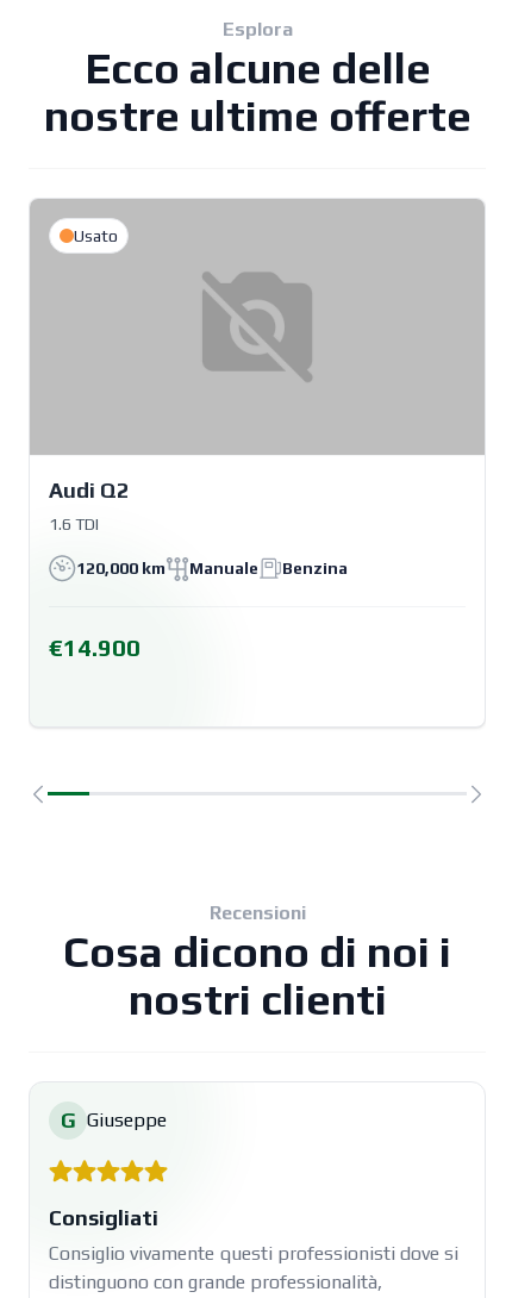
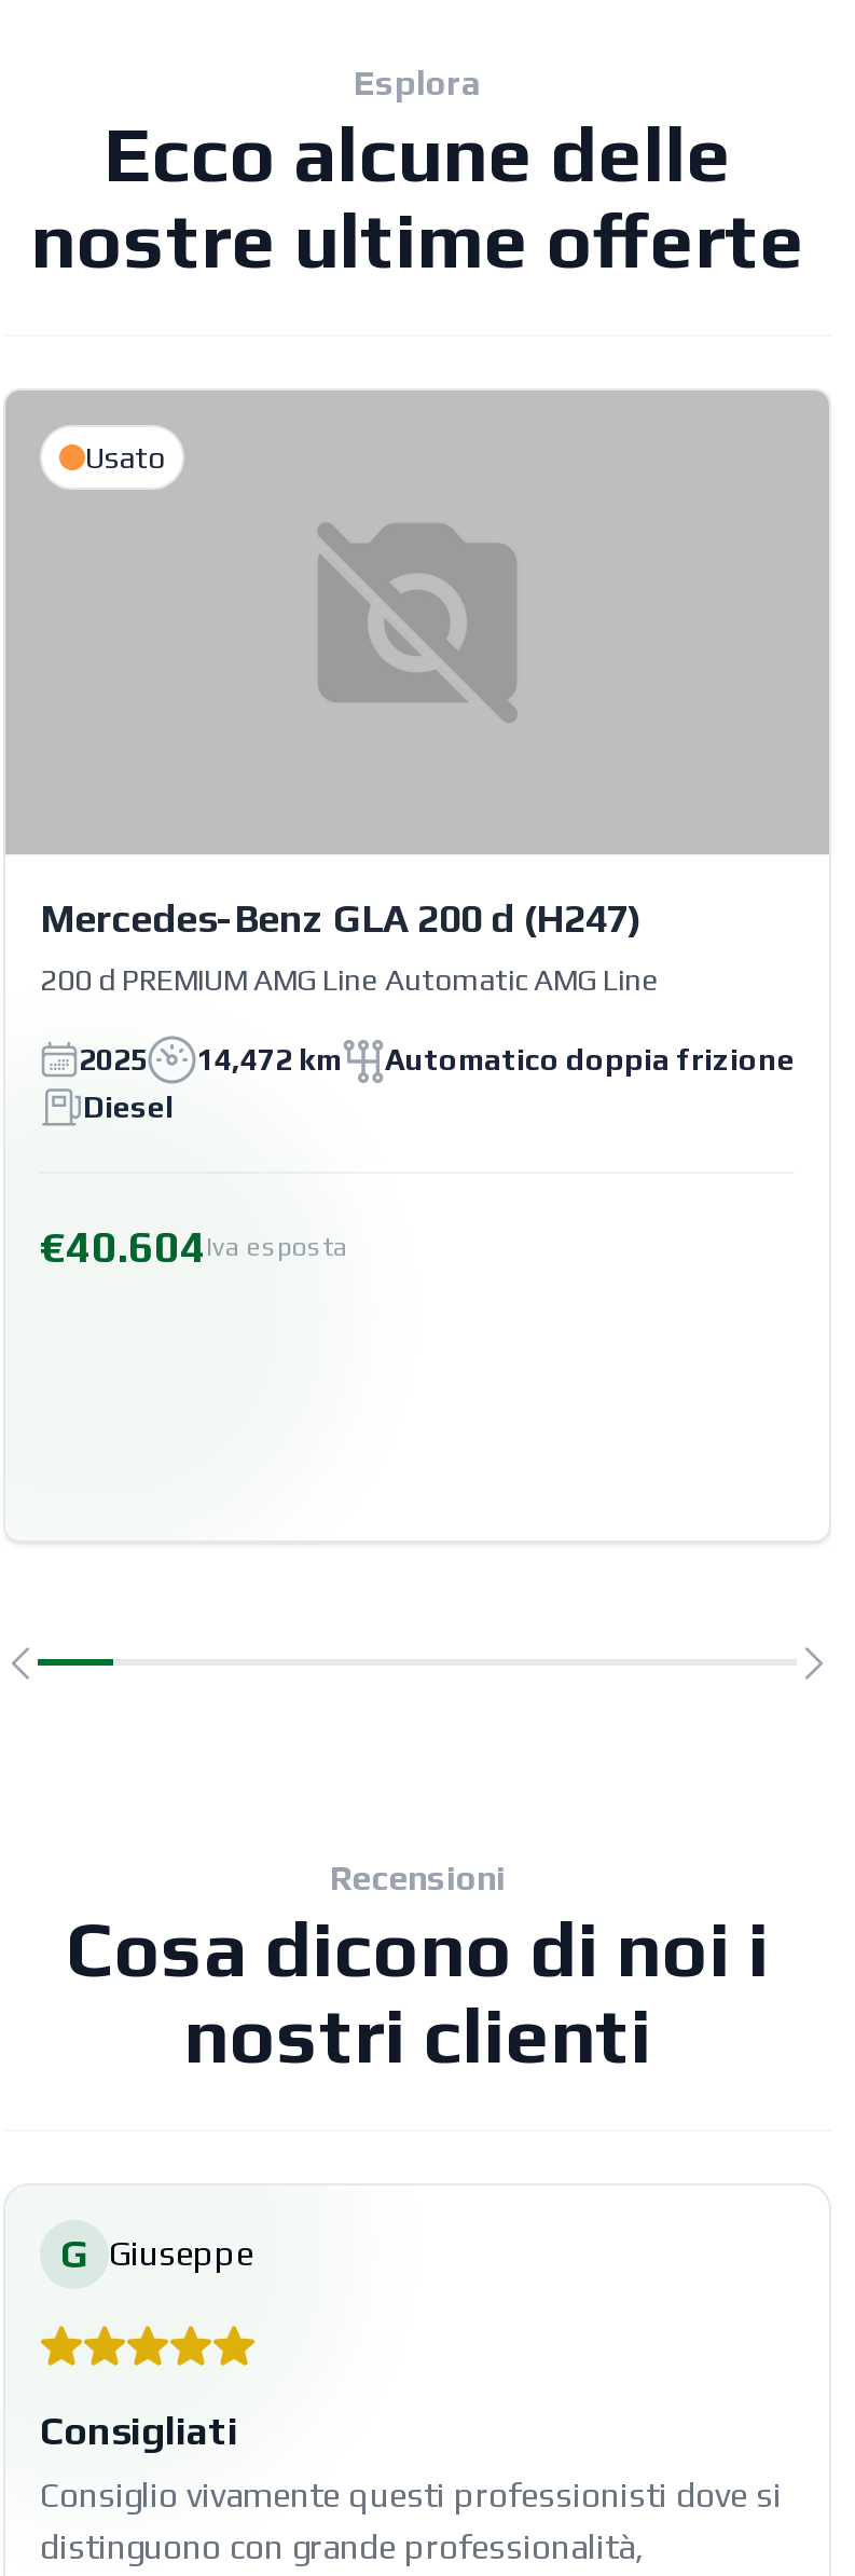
- Audi Q2
+ Mercedes-Benz GLA 200 d (H247)

- 1.6 TDI
+ 200 d PREMIUM AMG Line Automatic AMG Line

- 120,000 km
- Manuale
- Benzina
+ 2025
+ 14,472 km
+ Automatico doppia frizione
+ Diesel

- €14.900
+ €40.604Iva esposta
